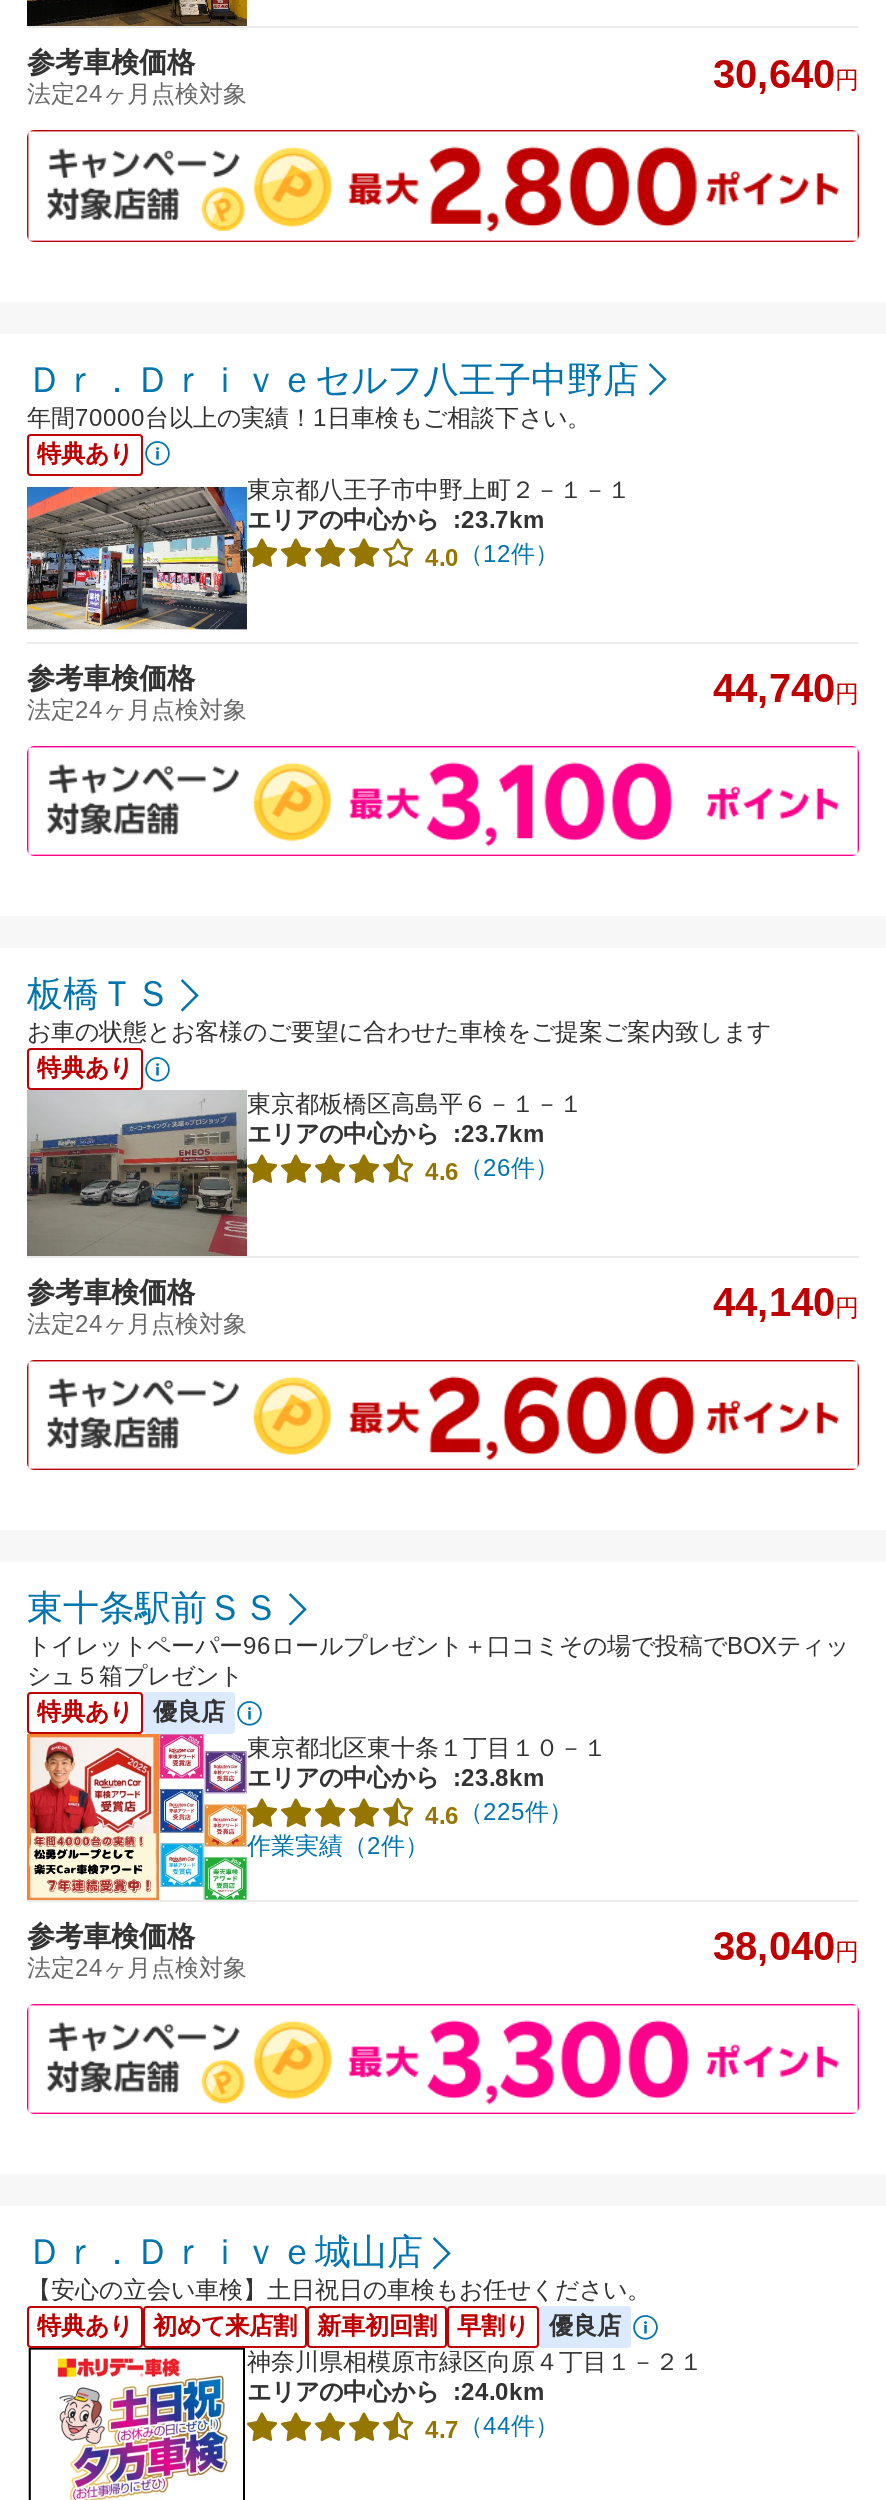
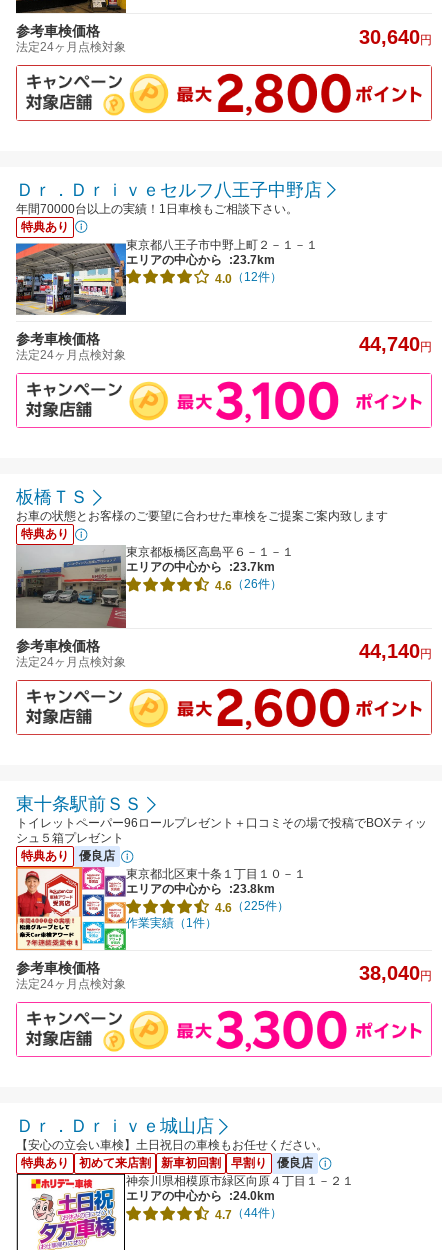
- 作業実績（2件）
+ 作業実績（1件）
